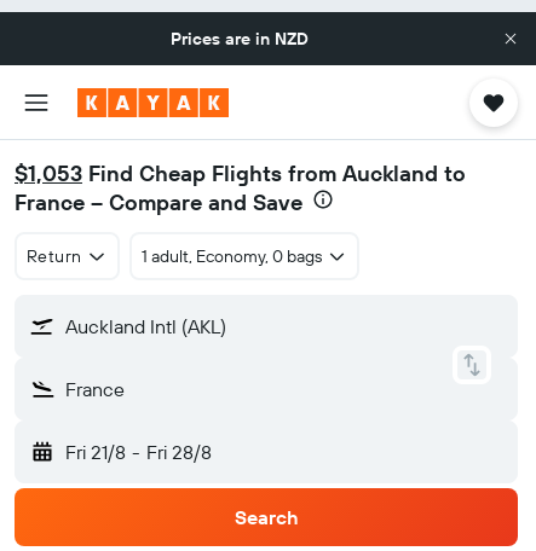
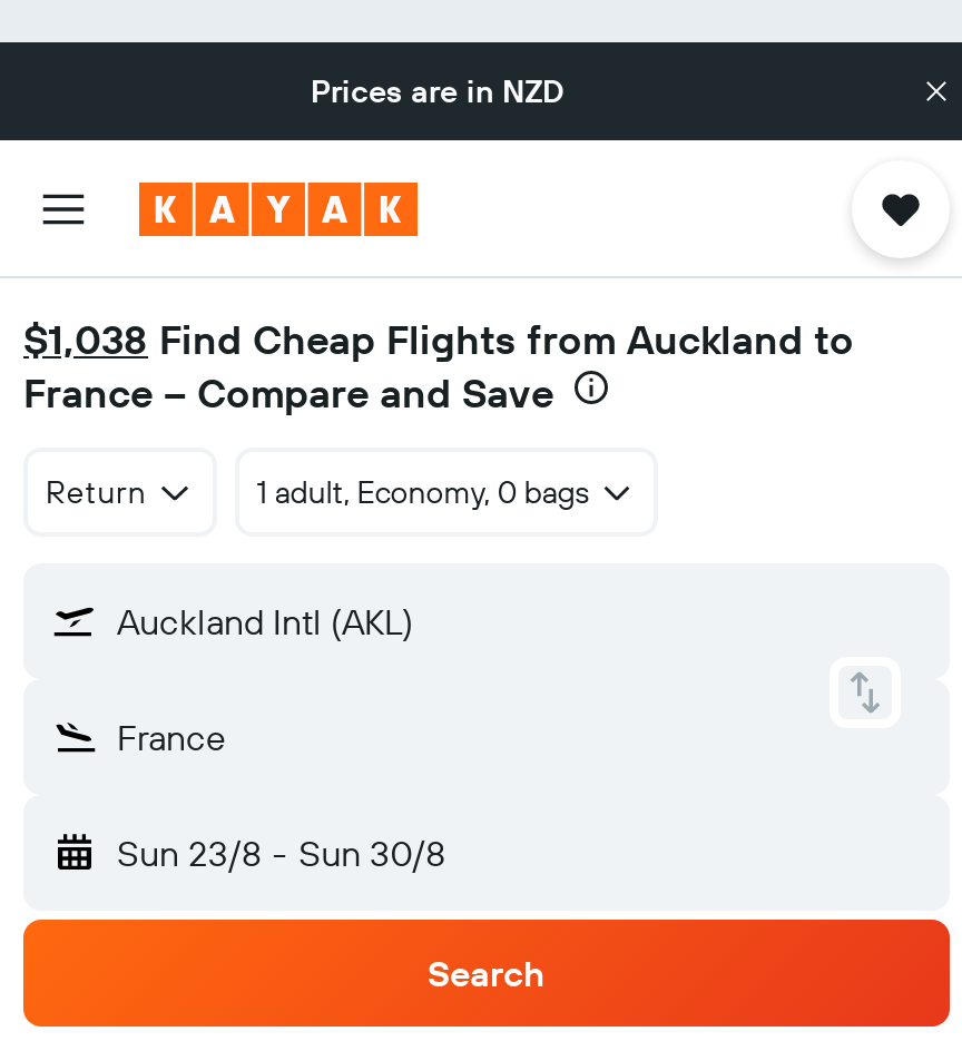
- $1,053 Find Cheap Flights from Auckland to
+ $1,038 Find Cheap Flights from Auckland to

- Fri 21/8 - Fri 28/8
+ Sun 23/8 - Sun 30/8
